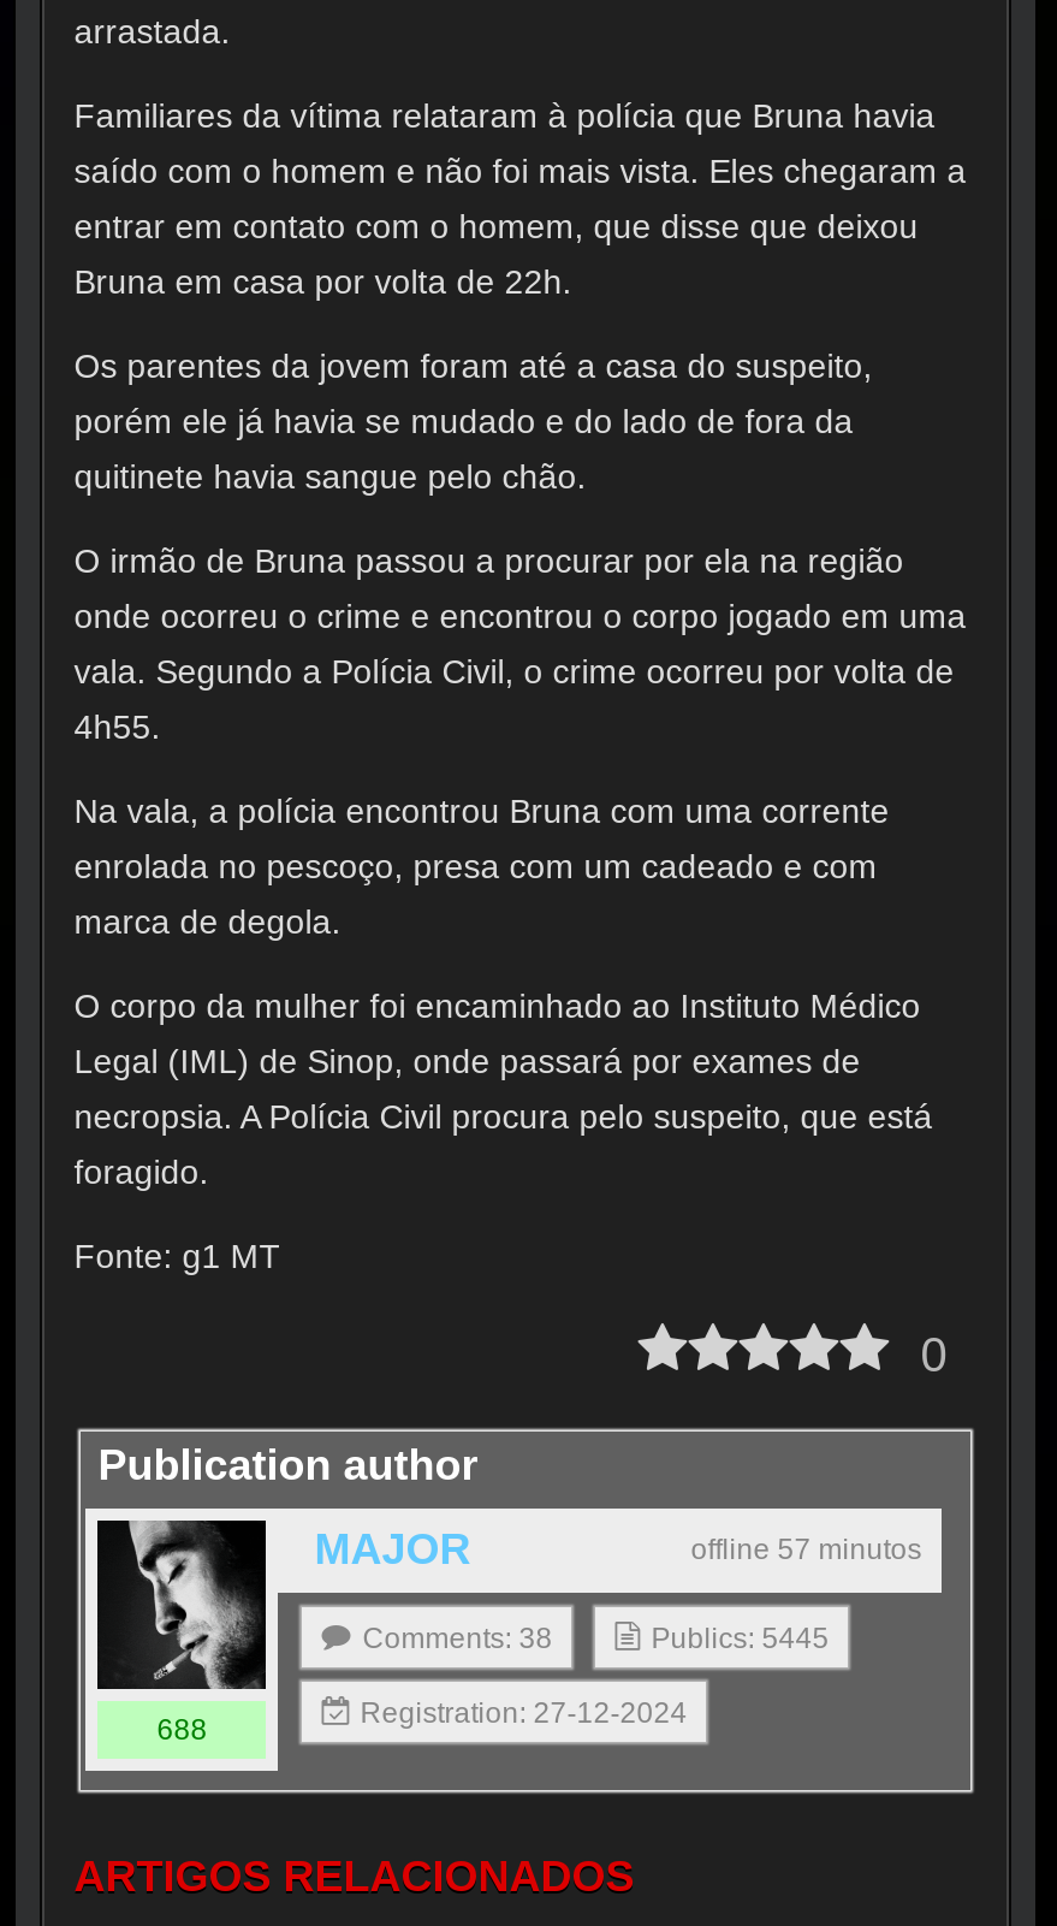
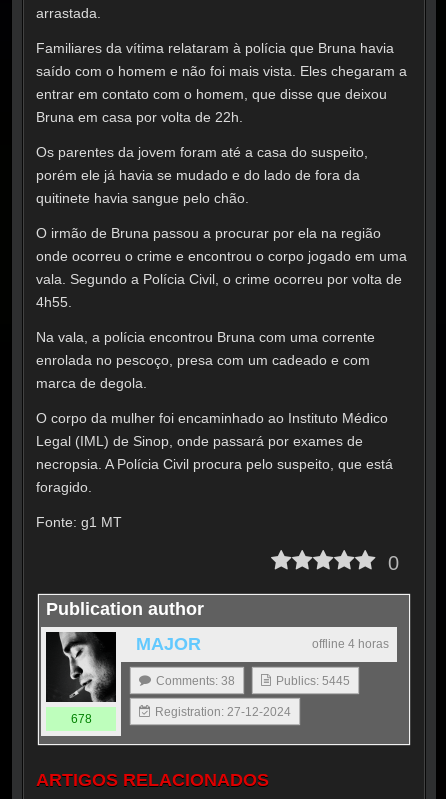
- offline 57 minutos
+ offline 4 horas

- 688
+ 678
